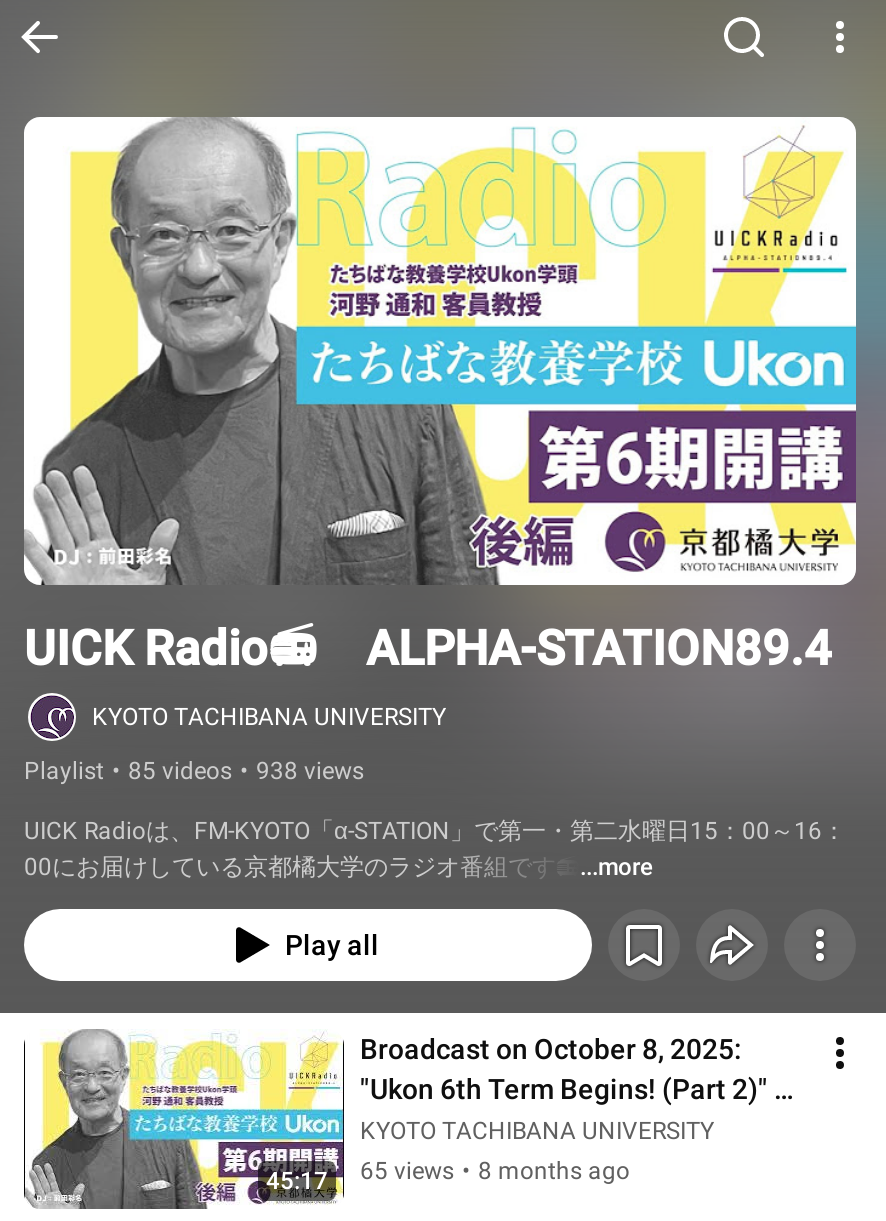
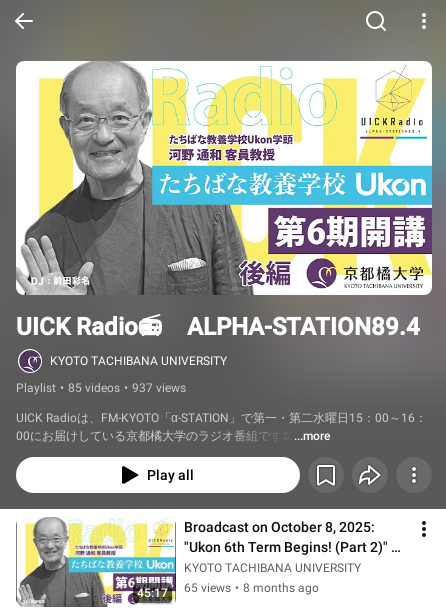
- Playlist • 85 videos • 938 views
+ Playlist • 85 videos • 937 views
